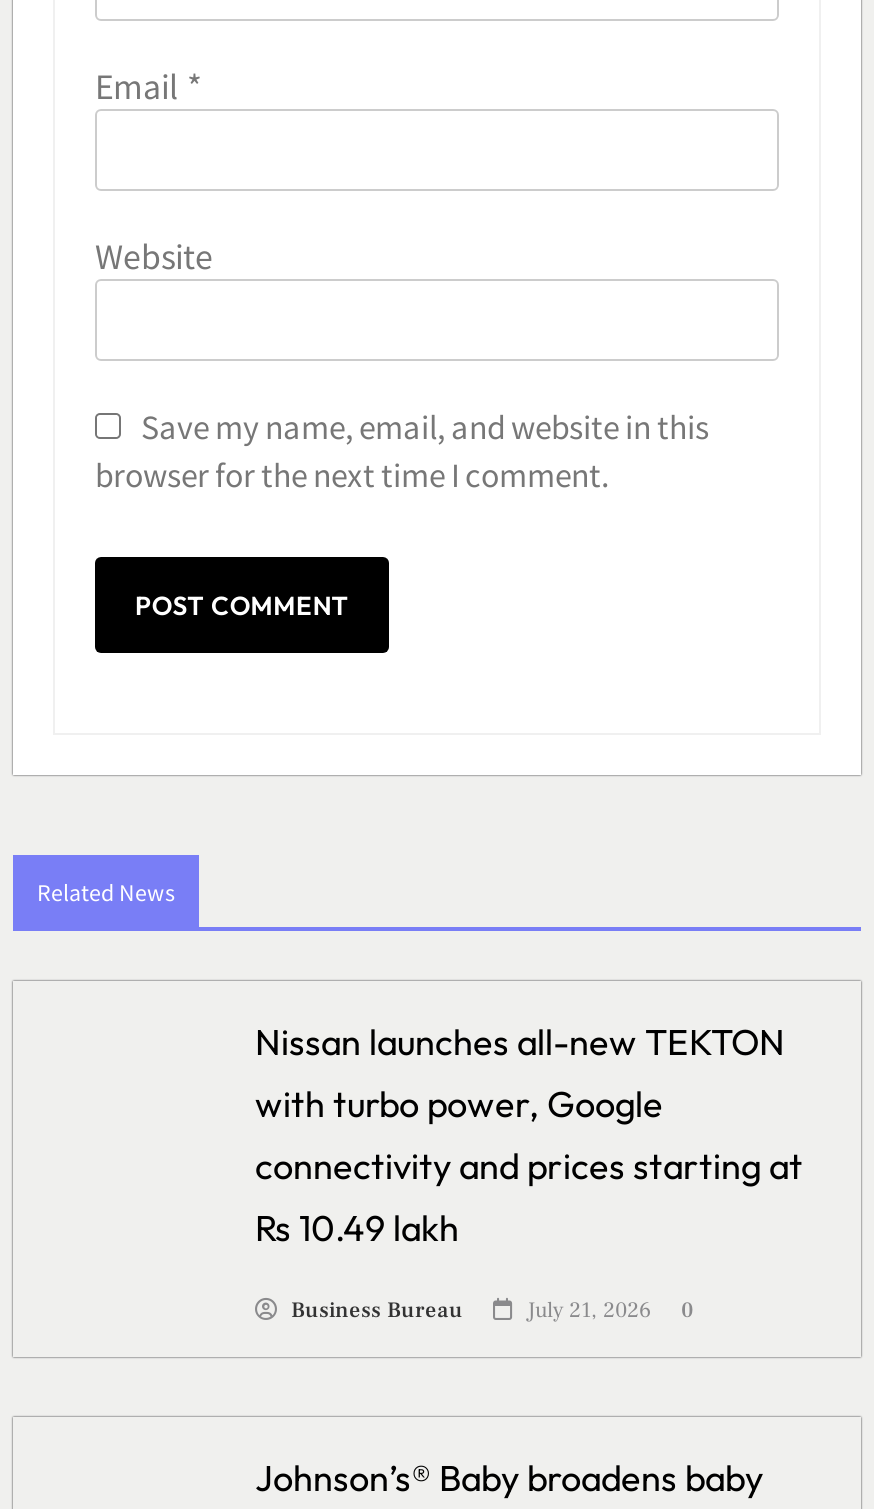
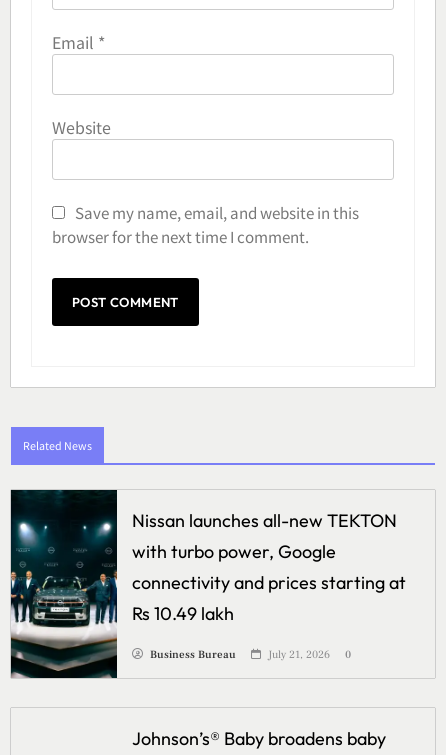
+ [image]
